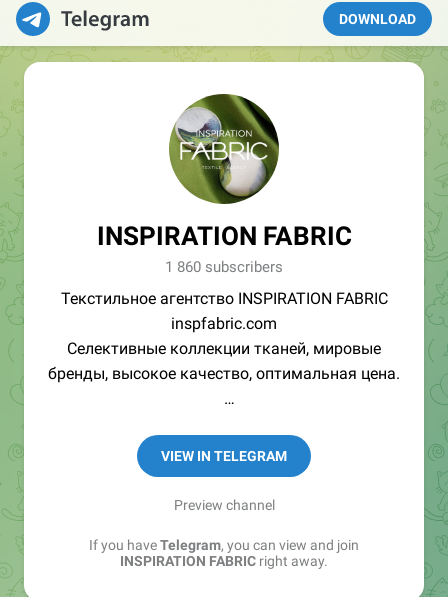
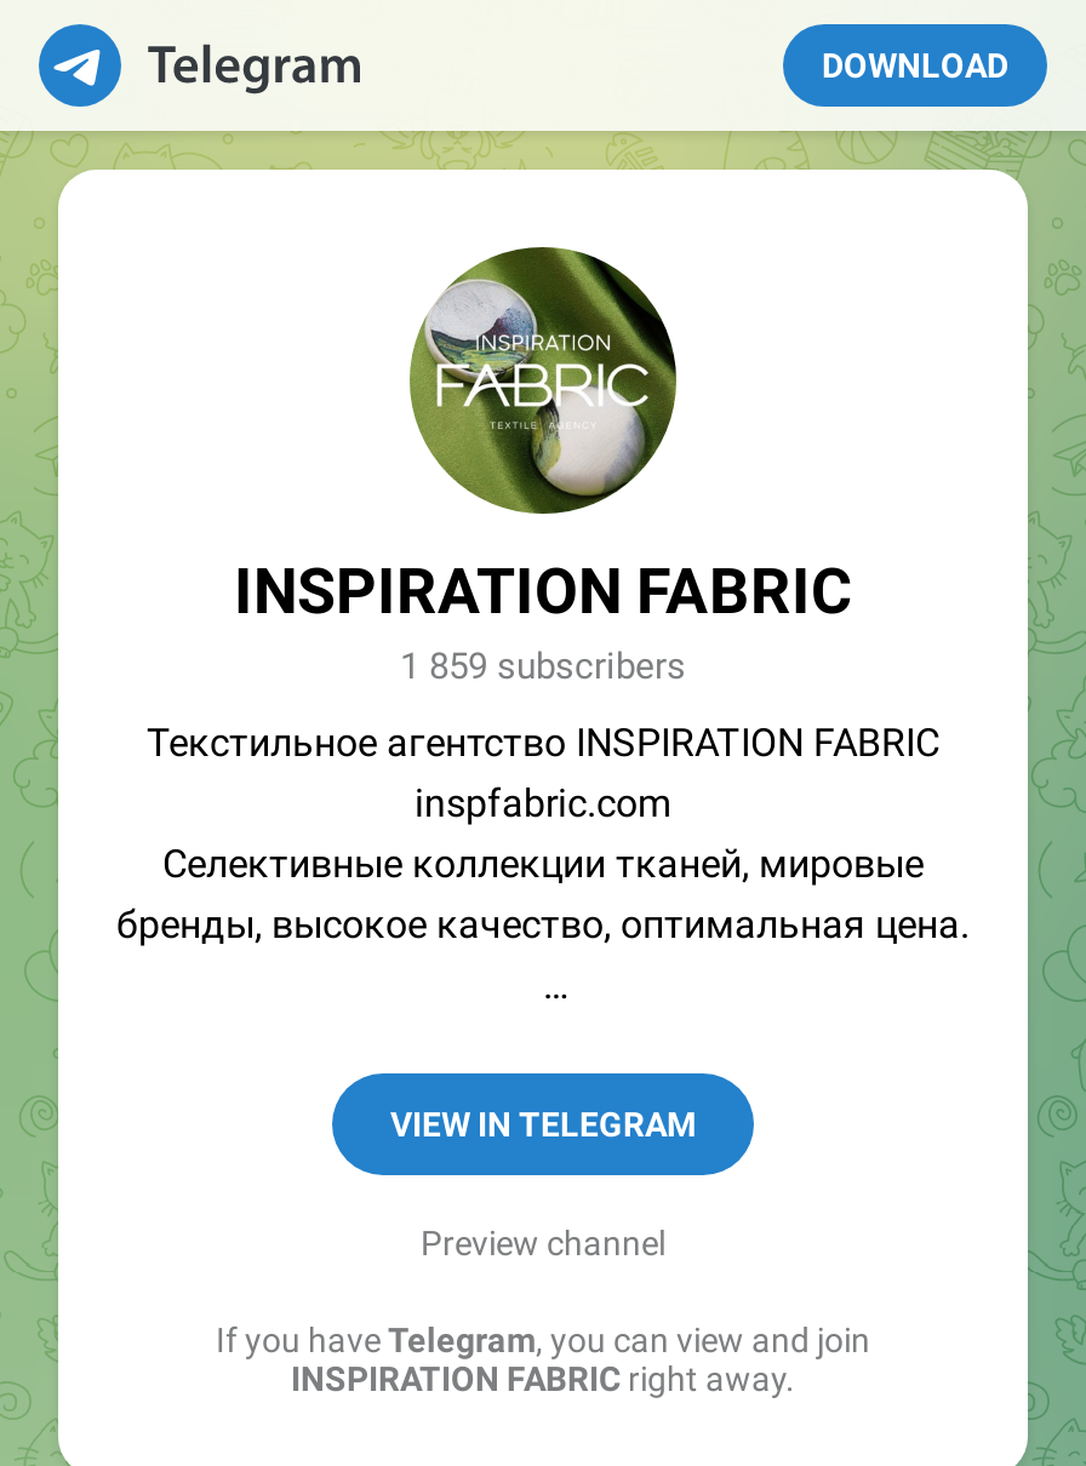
- 1 860 subscribers
+ 1 859 subscribers
